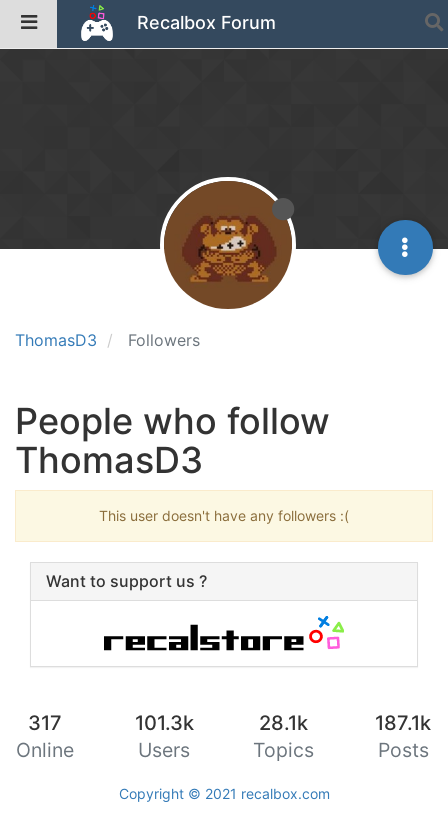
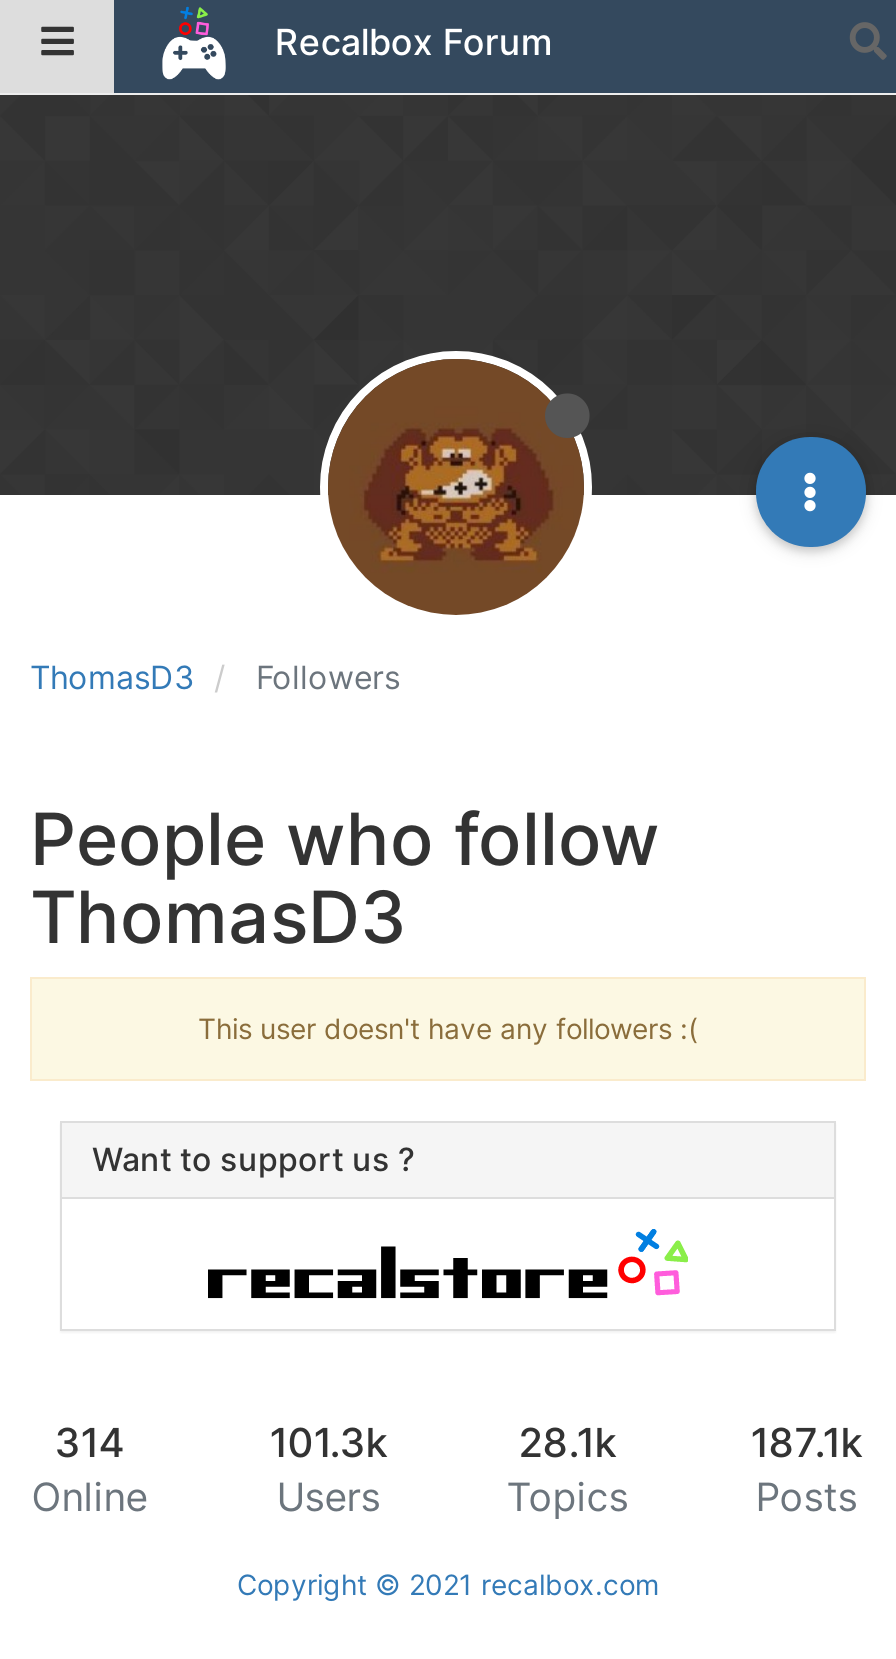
- 317
+ 314
